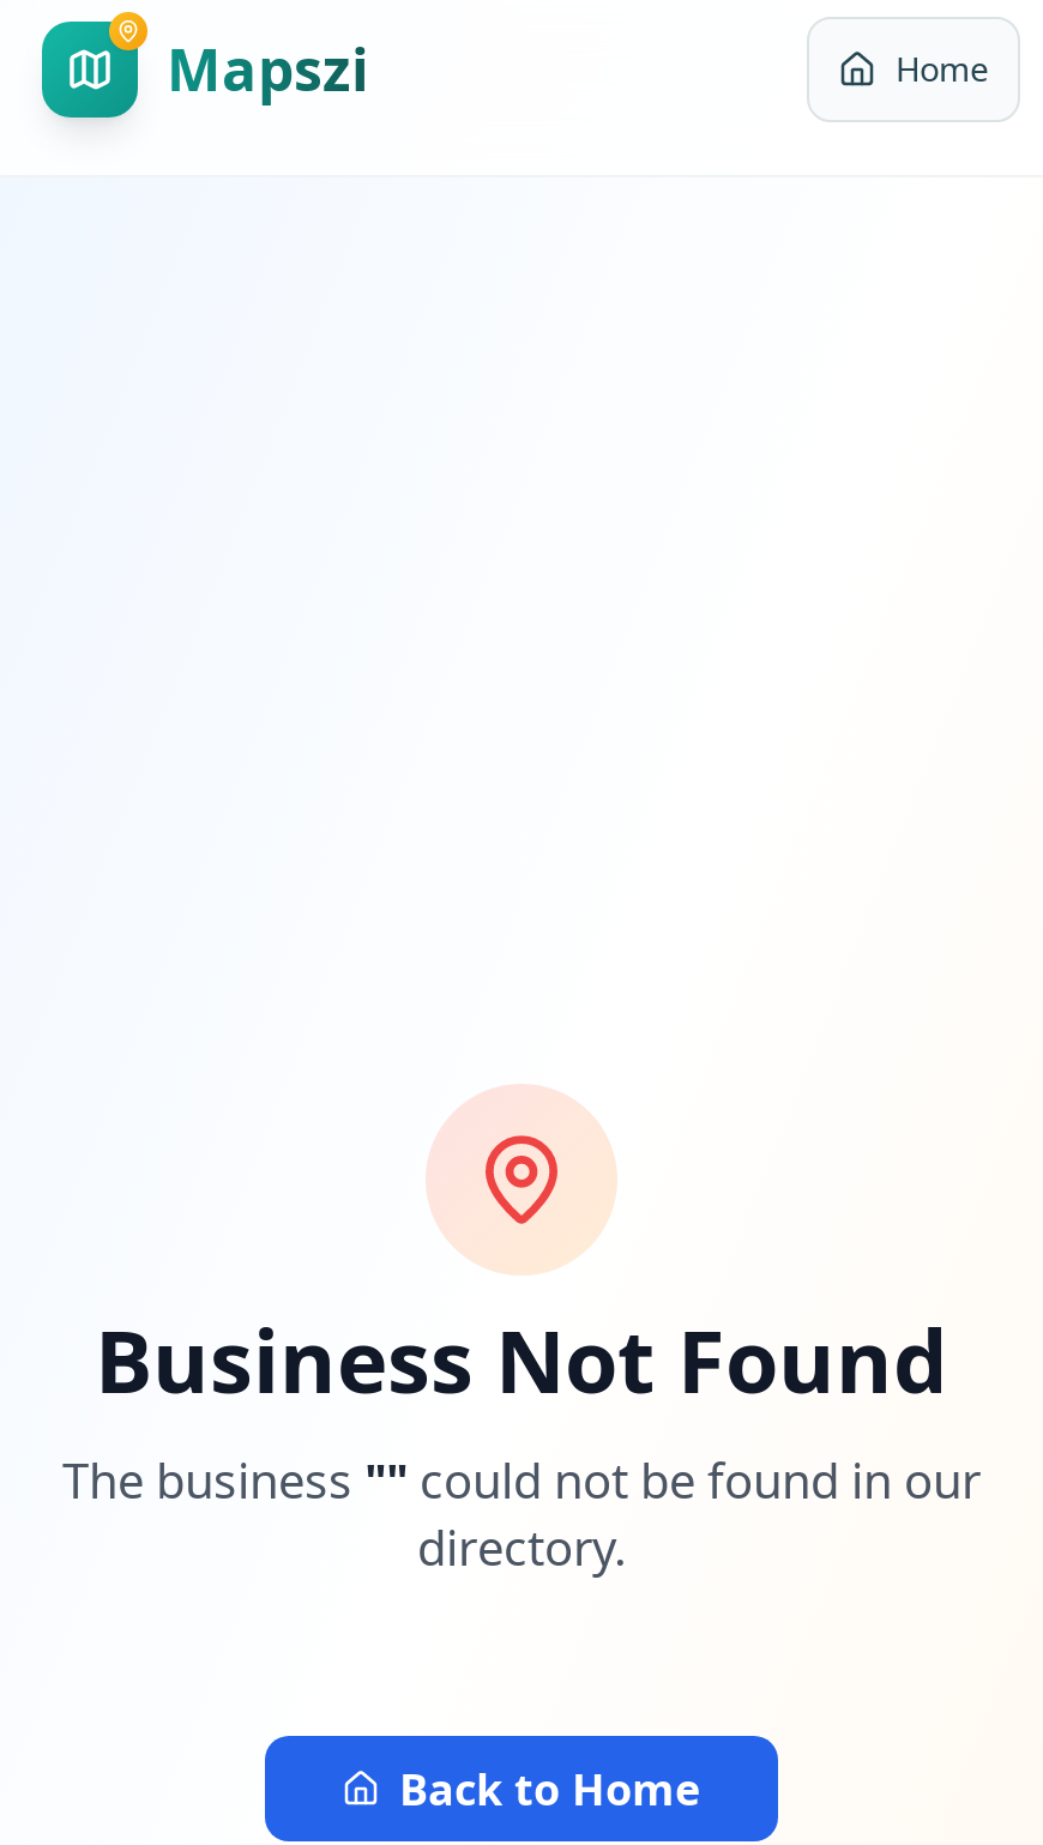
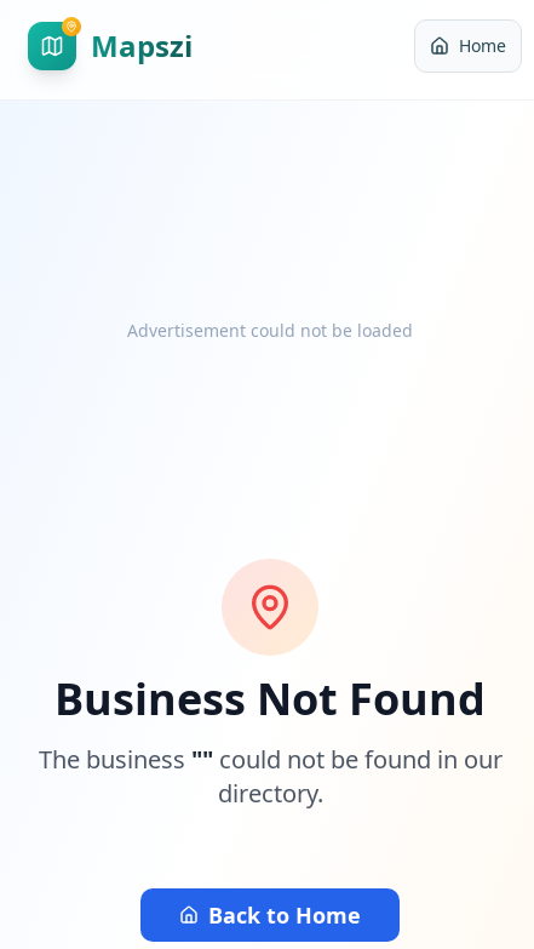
+ Advertisement could not be loaded
